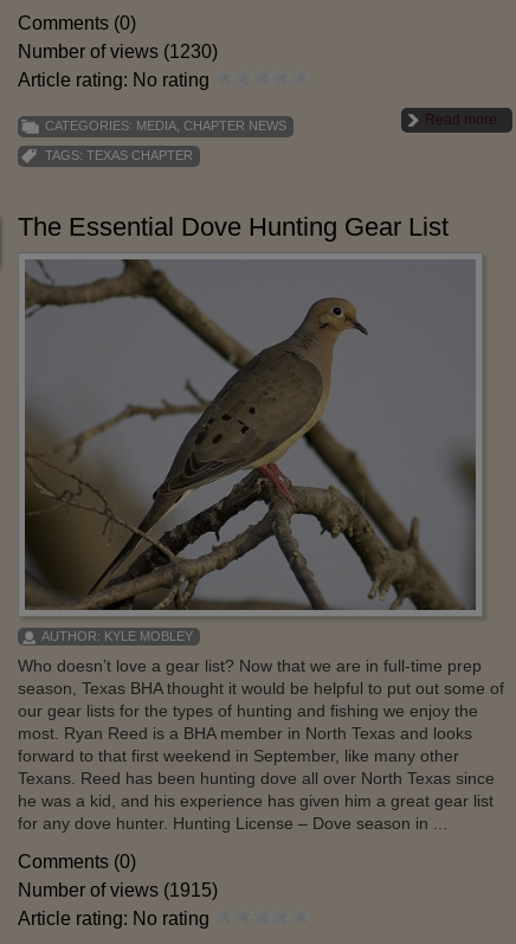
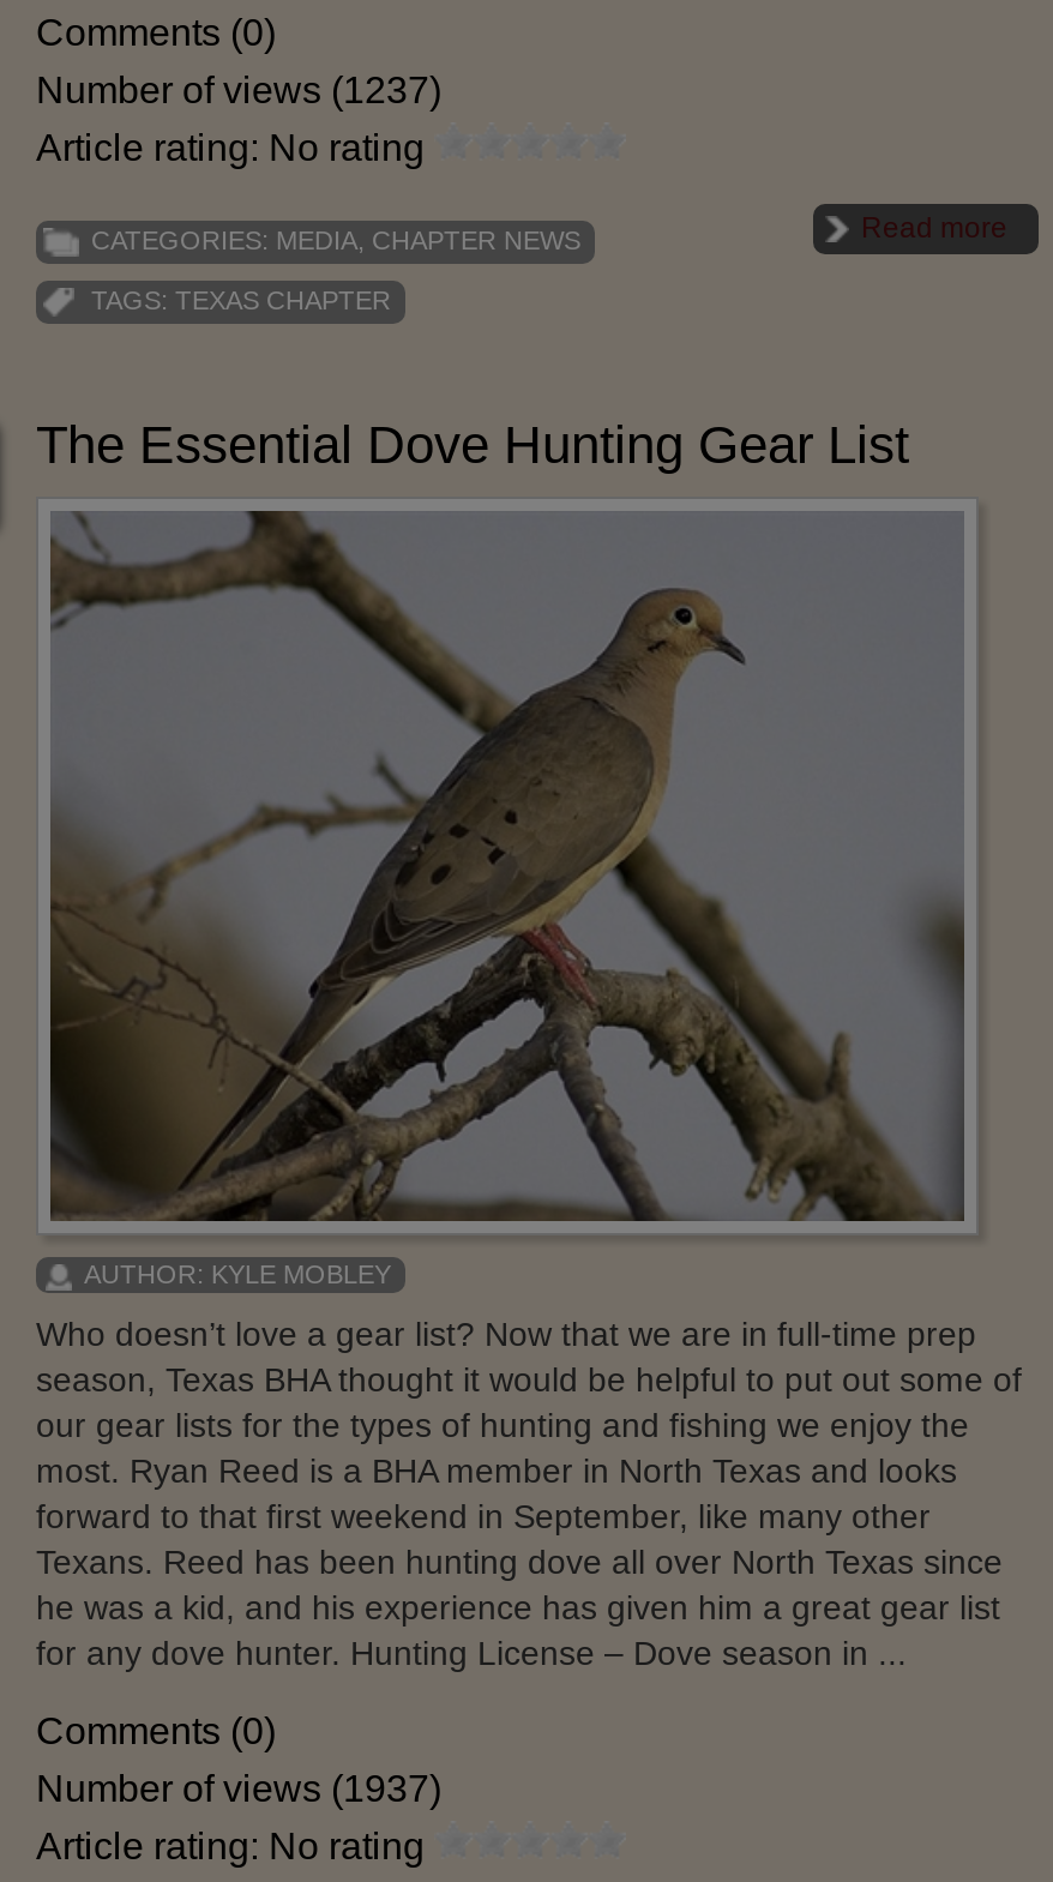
- Number of views (1230)
+ Number of views (1237)

- Number of views (1915)
+ Number of views (1937)
